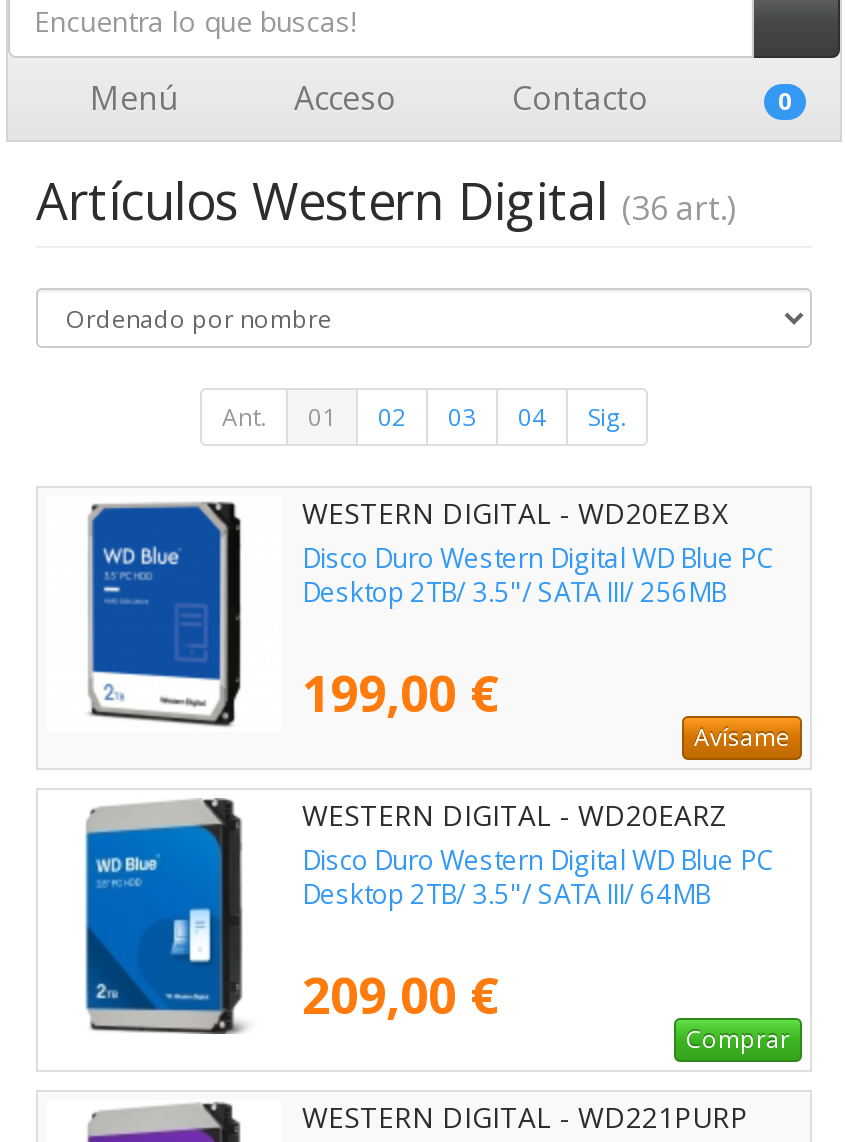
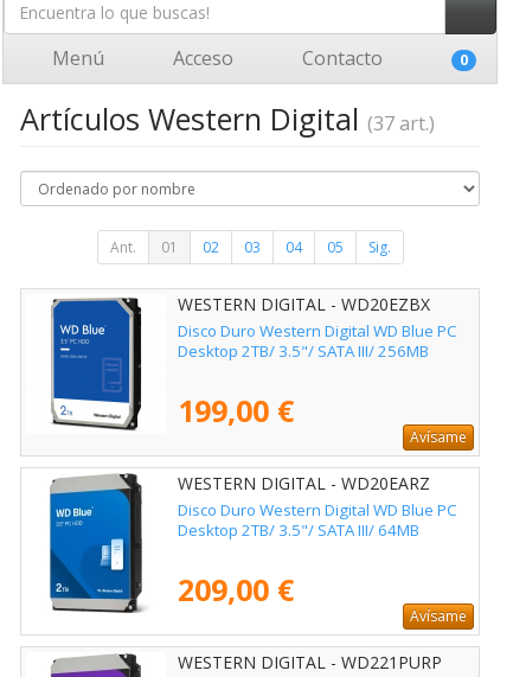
- Artículos Western Digital (36 art.)
+ Artículos Western Digital (37 art.)

+ 05

- Comprar
+ Avísame
